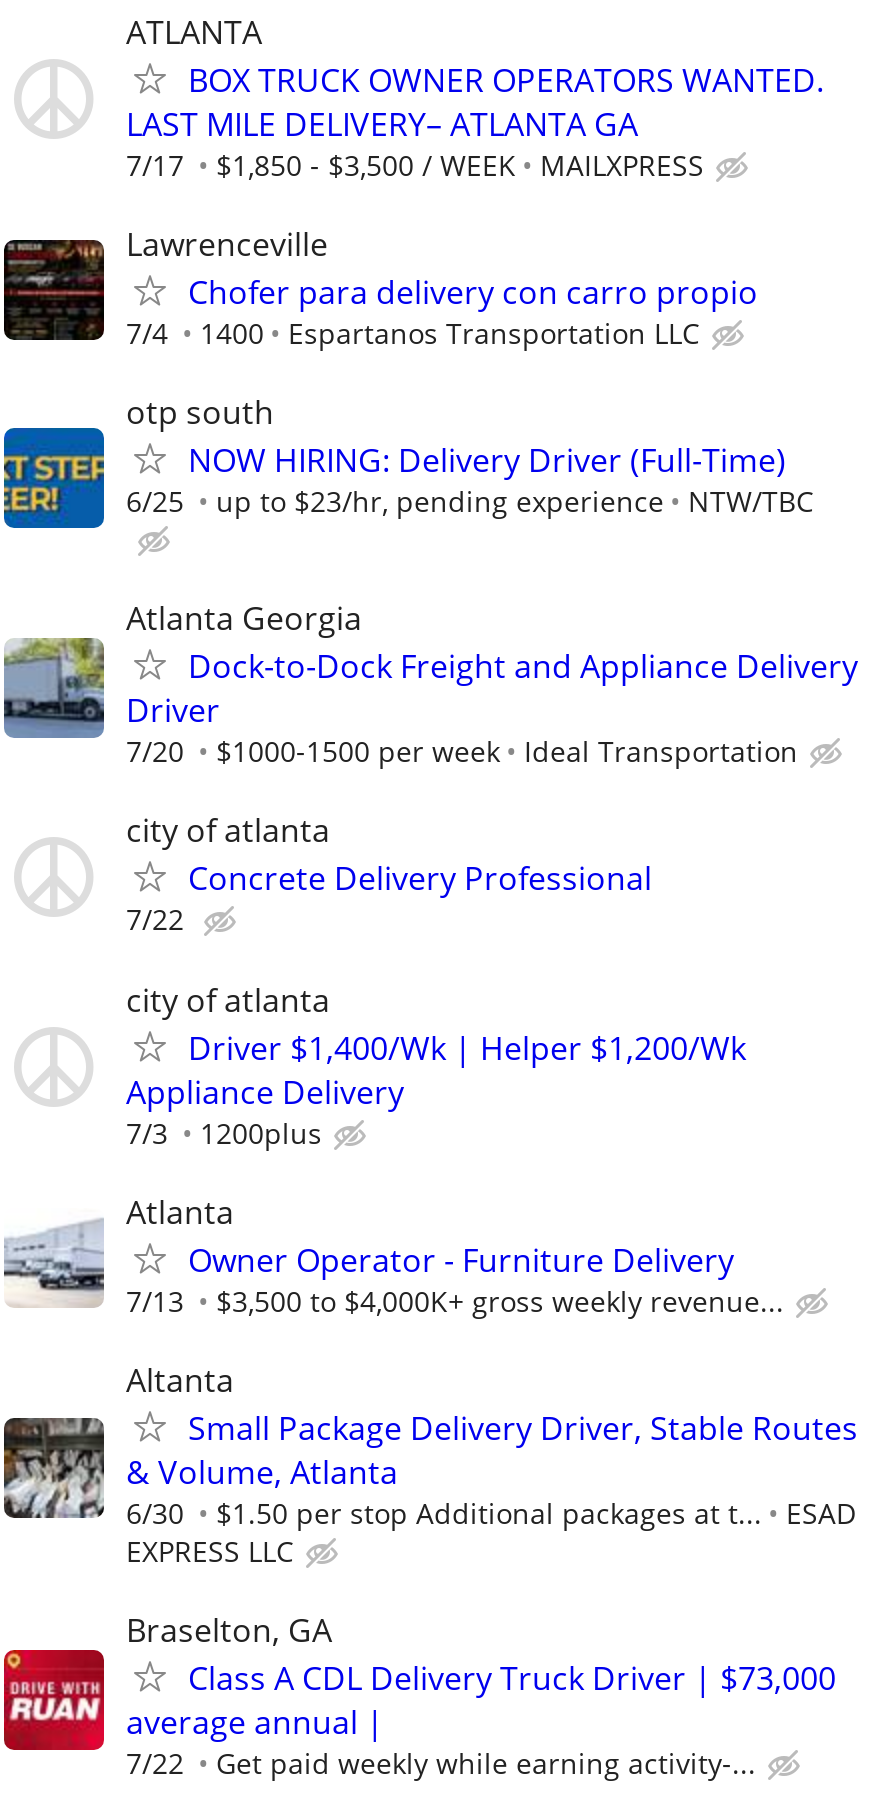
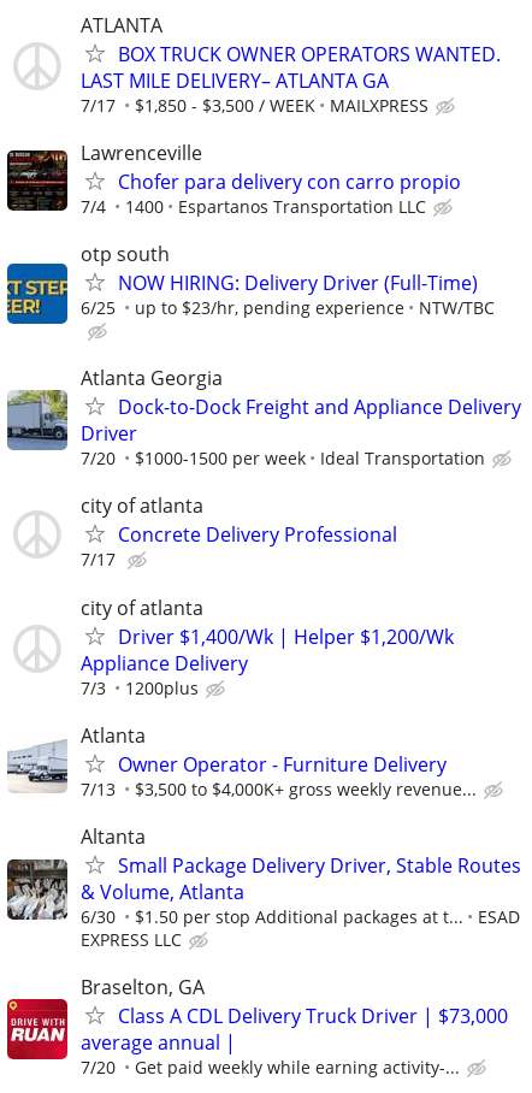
- 7/22
+ 7/17

- 7/22 Get paid weekly while earning activity-...
+ 7/20 Get paid weekly while earning activity-...
